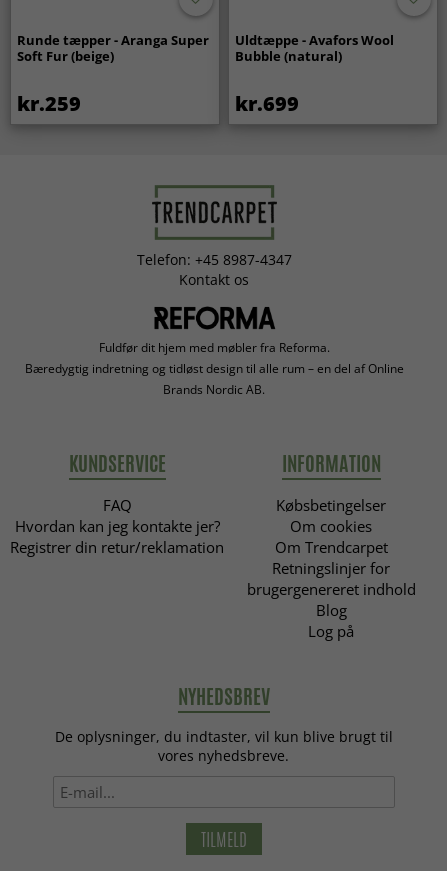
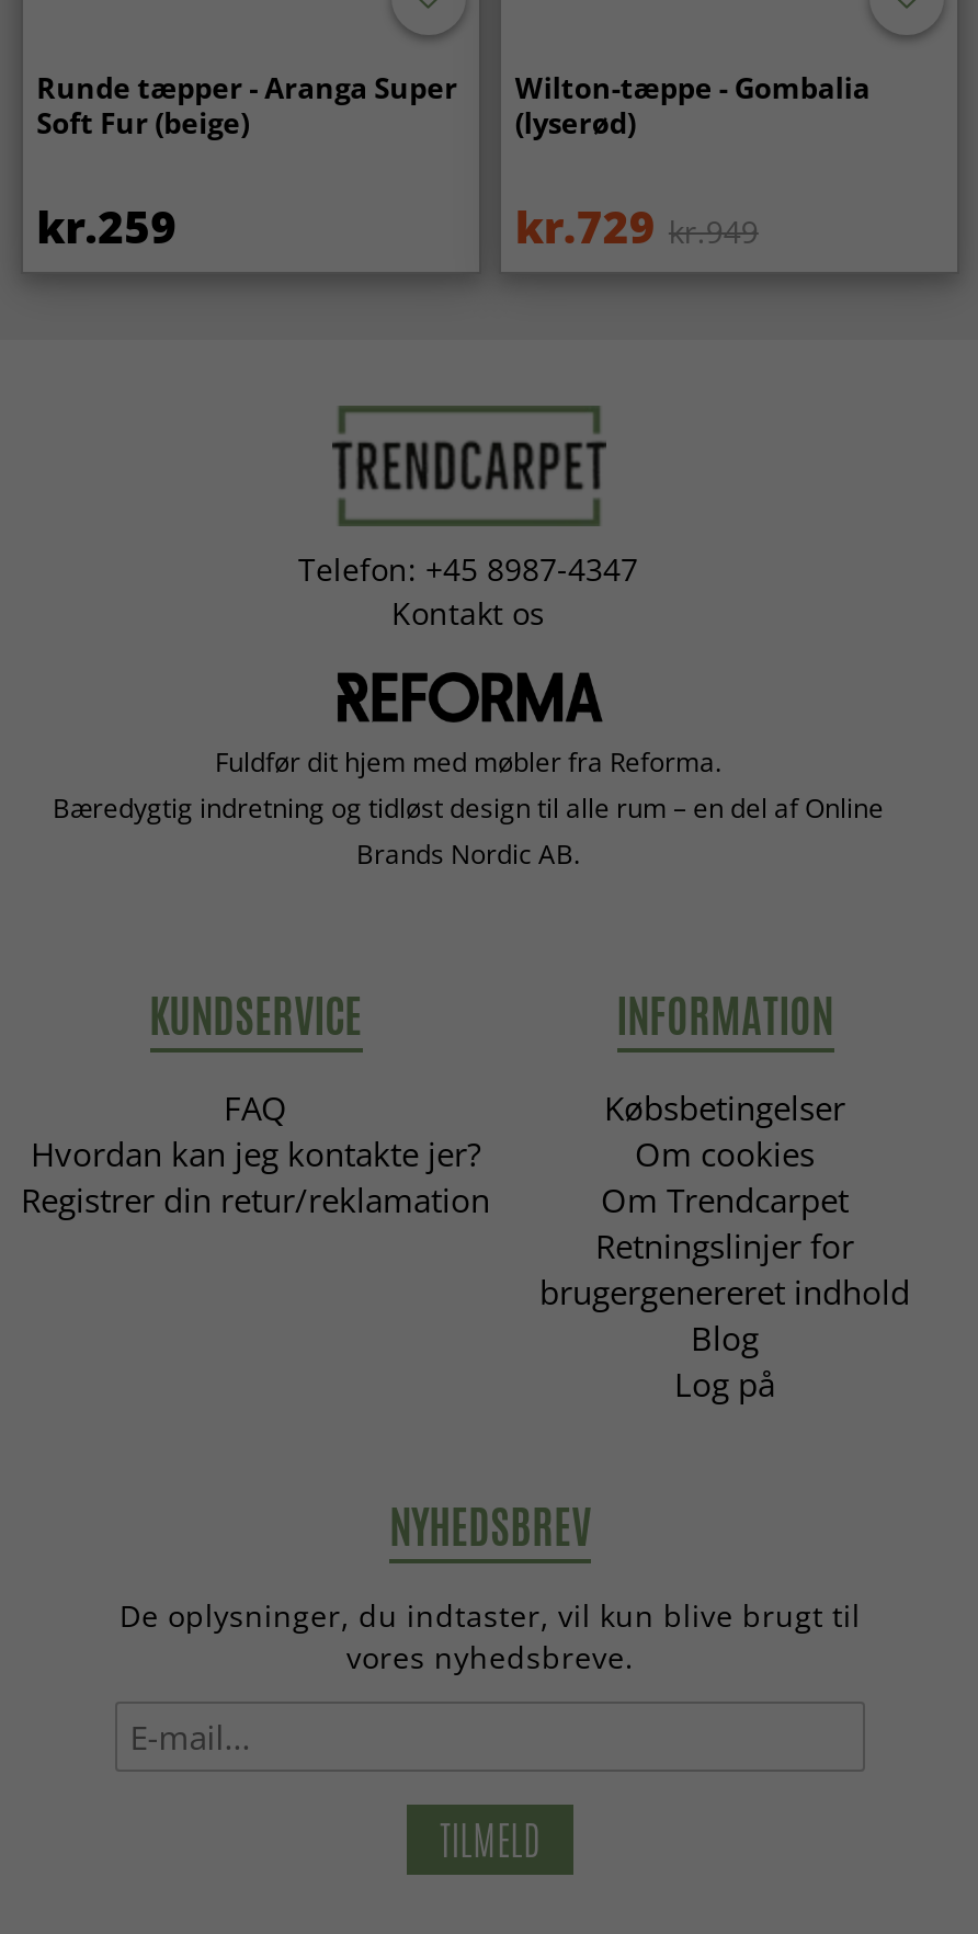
- Uldtæppe - Avafors Wool
- Bubble (natural)
+ Wilton-tæppe - Gombalia
+ (lyserød)

- kr.699
+ kr.729 kr.949
